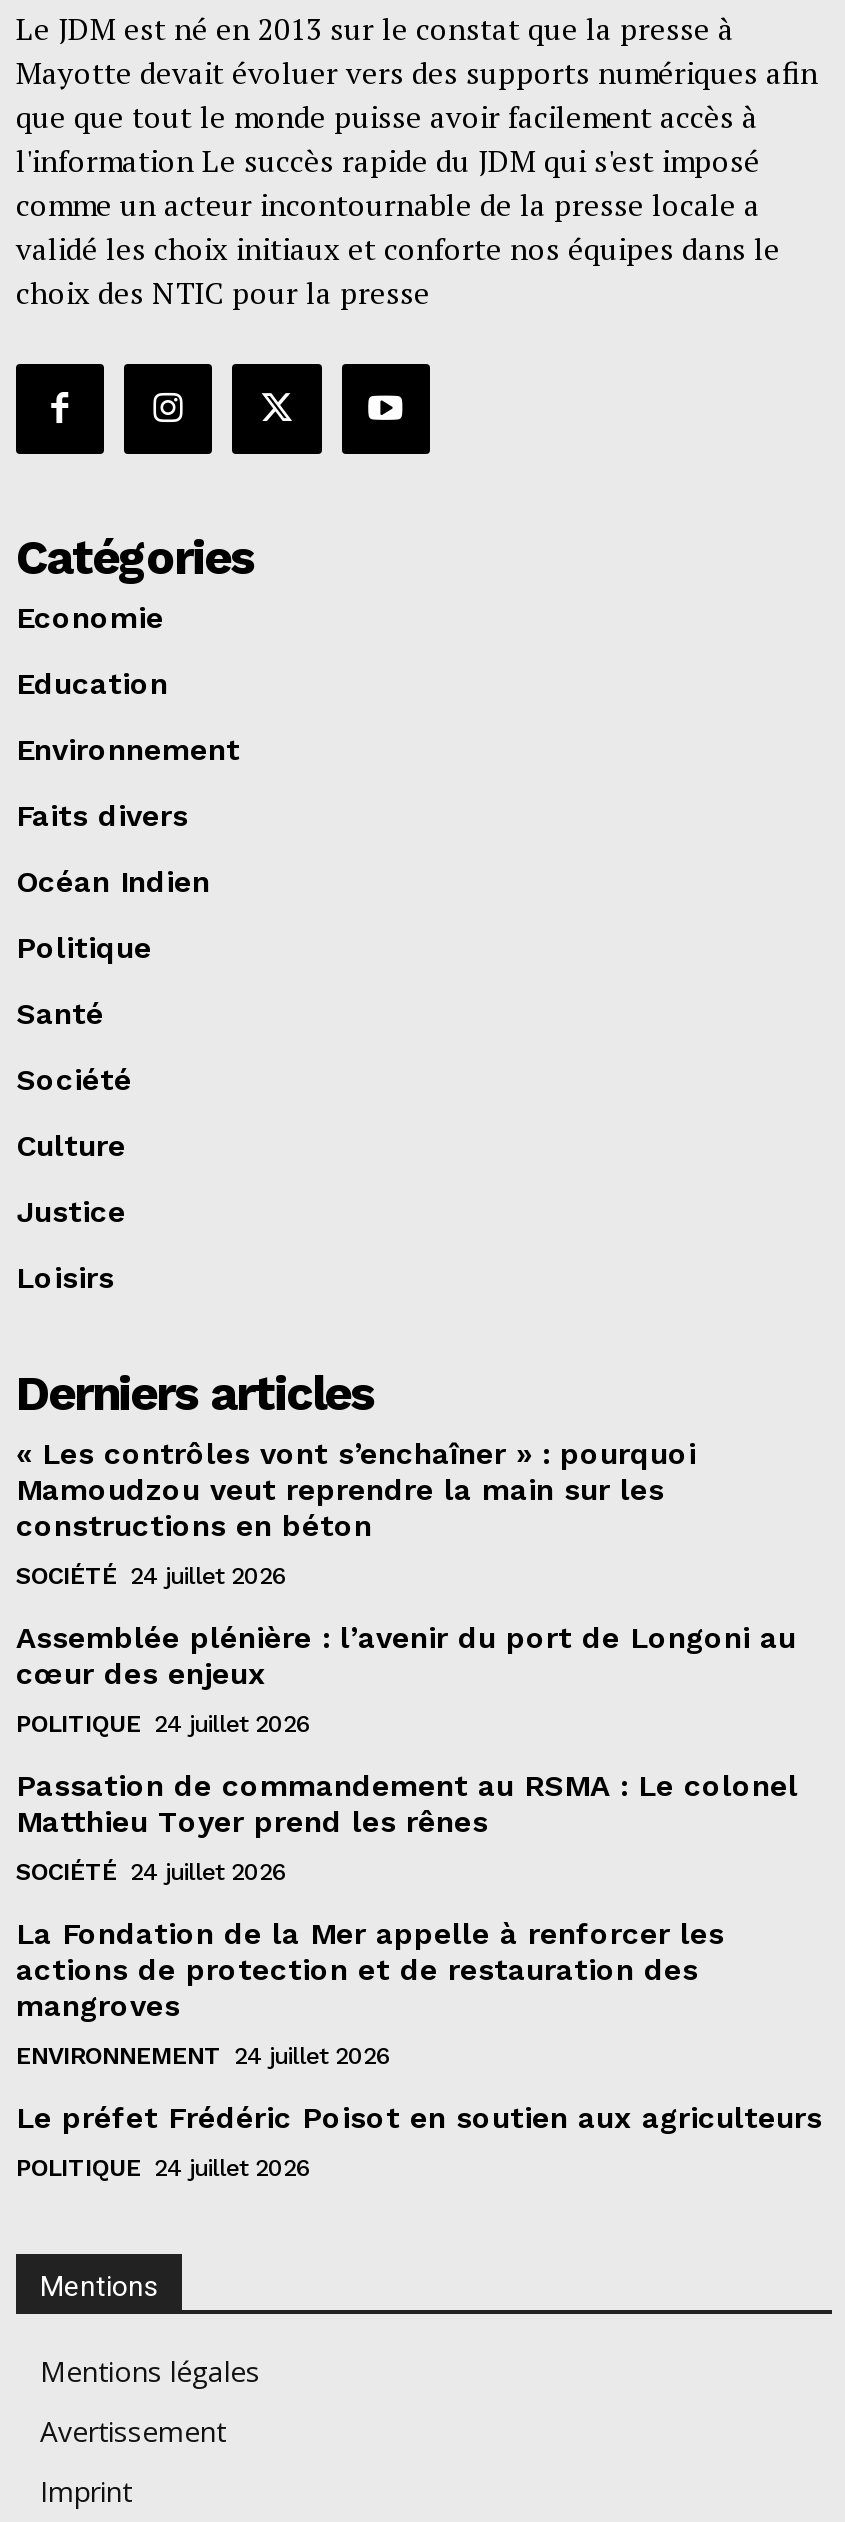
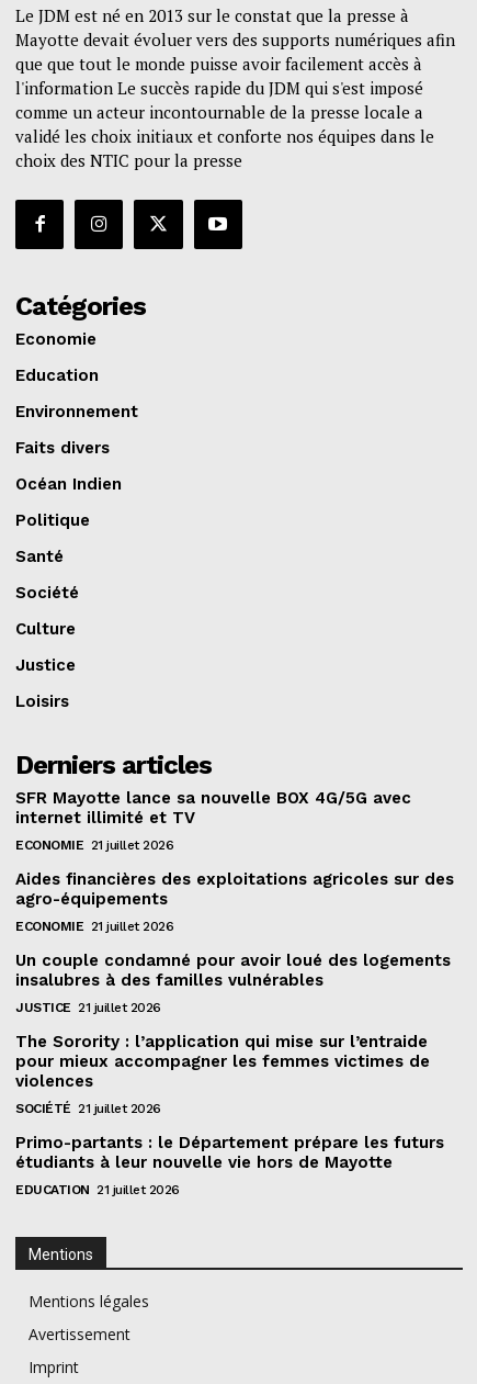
- « Les contrôles vont s’enchaîner » : pourquoi
- Mamoudzou veut reprendre la main sur les
- constructions en béton
+ SFR Mayotte lance sa nouvelle BOX 4G/5G avec
+ internet illimité et TV

- SOCIÉTÉ 24 juillet 2026
+ ECONOMIE 21 juillet 2026

- Assemblée plénière : l’avenir du port de Longoni au
- cœur des enjeux
+ Aides financières des exploitations agricoles sur des
+ agro-équipements

- POLITIQUE 24 juillet 2026
+ ECONOMIE 21 juillet 2026

- Passation de commandement au RSMA : Le colonel
- Matthieu Toyer prend les rênes
+ Un couple condamné pour avoir loué des logements
+ insalubres à des familles vulnérables

- SOCIÉTÉ 24 juillet 2026
+ JUSTICE 21 juillet 2026

- La Fondation de la Mer appelle à renforcer les
- actions de protection et de restauration des
- mangroves
+ The Sorority : l’application qui mise sur l’entraide
+ pour mieux accompagner les femmes victimes de
+ violences

- ENVIRONNEMENT 24 juillet 2026
+ SOCIÉTÉ 21 juillet 2026

- Le préfet Frédéric Poisot en soutien aux agriculteurs
+ Primo-partants : le Département prépare les futurs
+ étudiants à leur nouvelle vie hors de Mayotte

- POLITIQUE 24 juillet 2026
+ EDUCATION 21 juillet 2026
